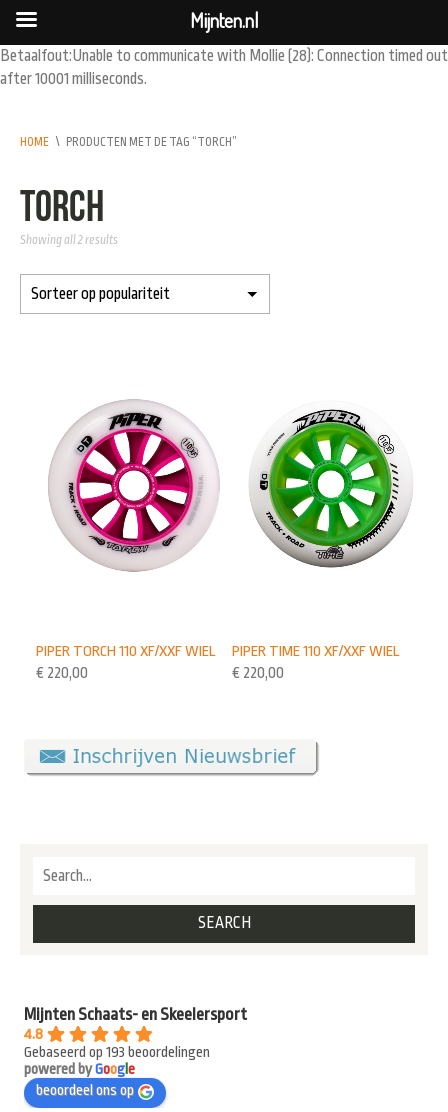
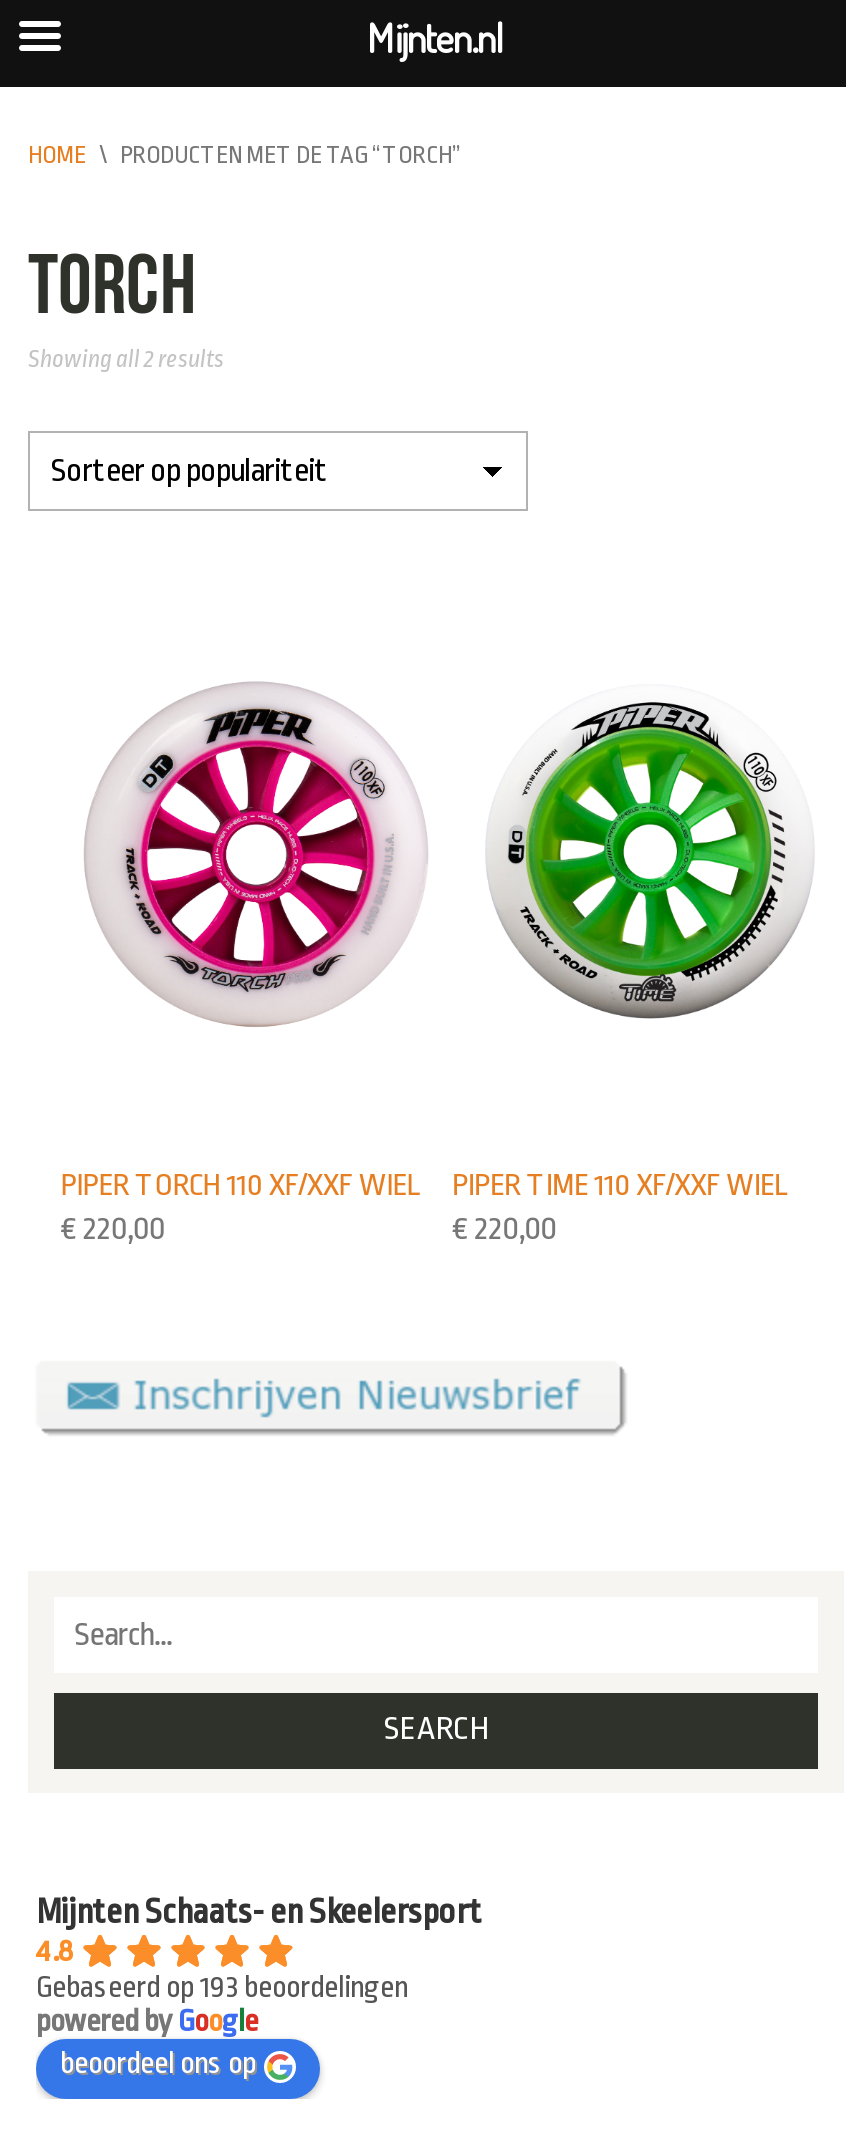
- Betaalfout:Unable to communicate with Mollie (28): Connection timed out
- after 10001 milliseconds.
